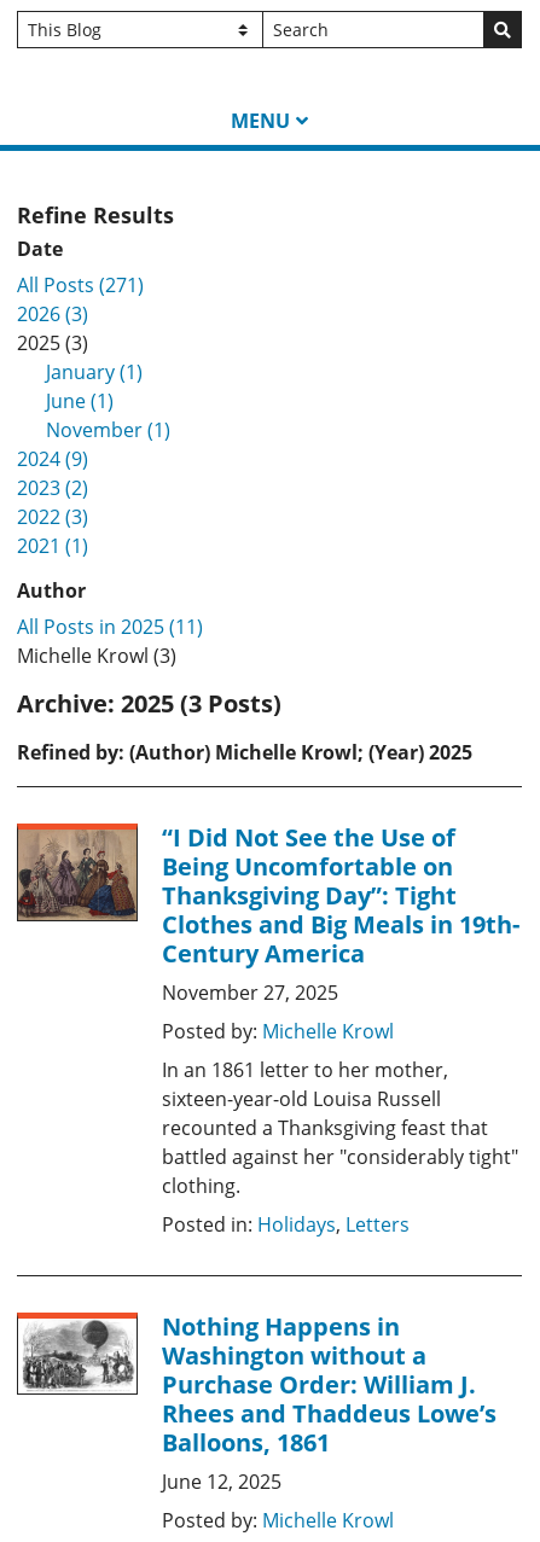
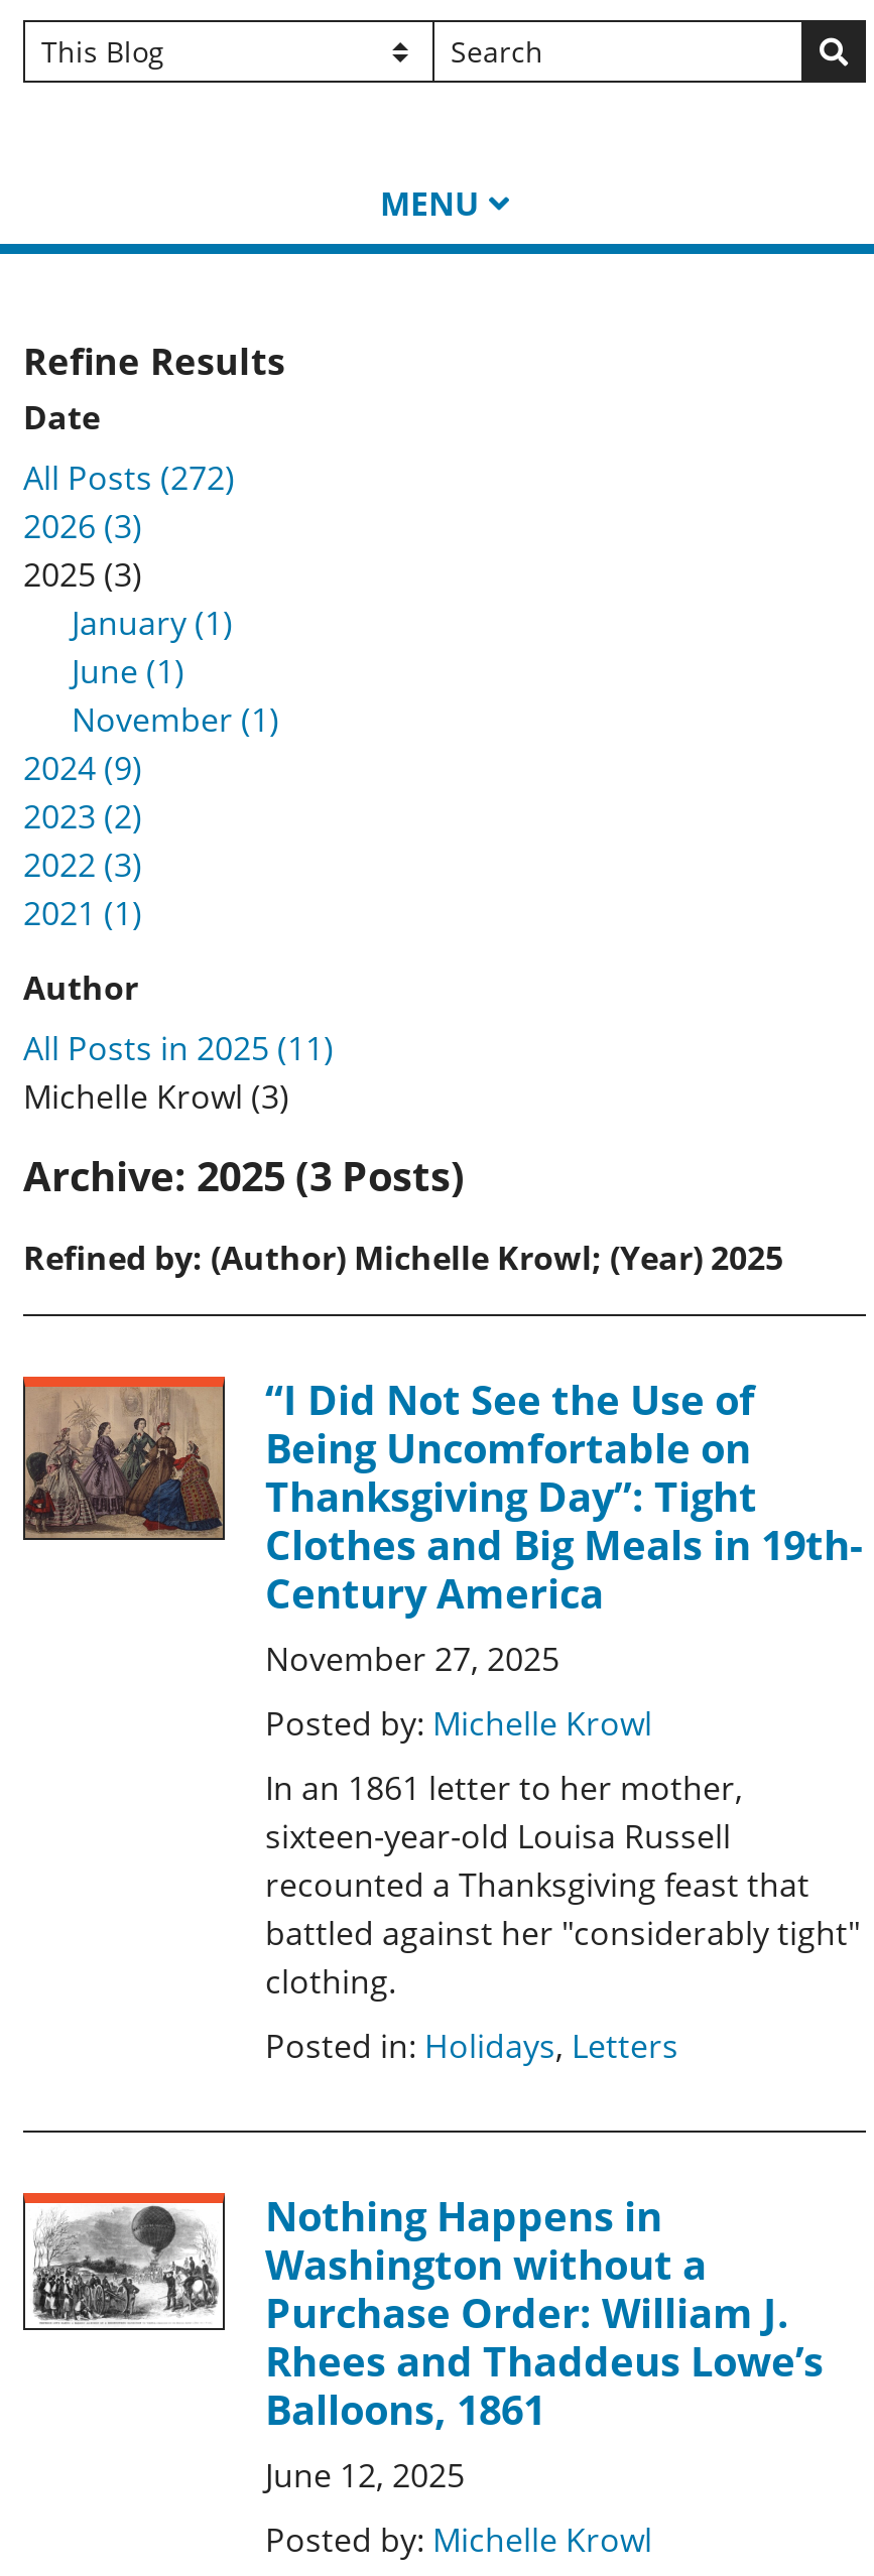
- All Posts (271)
+ All Posts (272)
